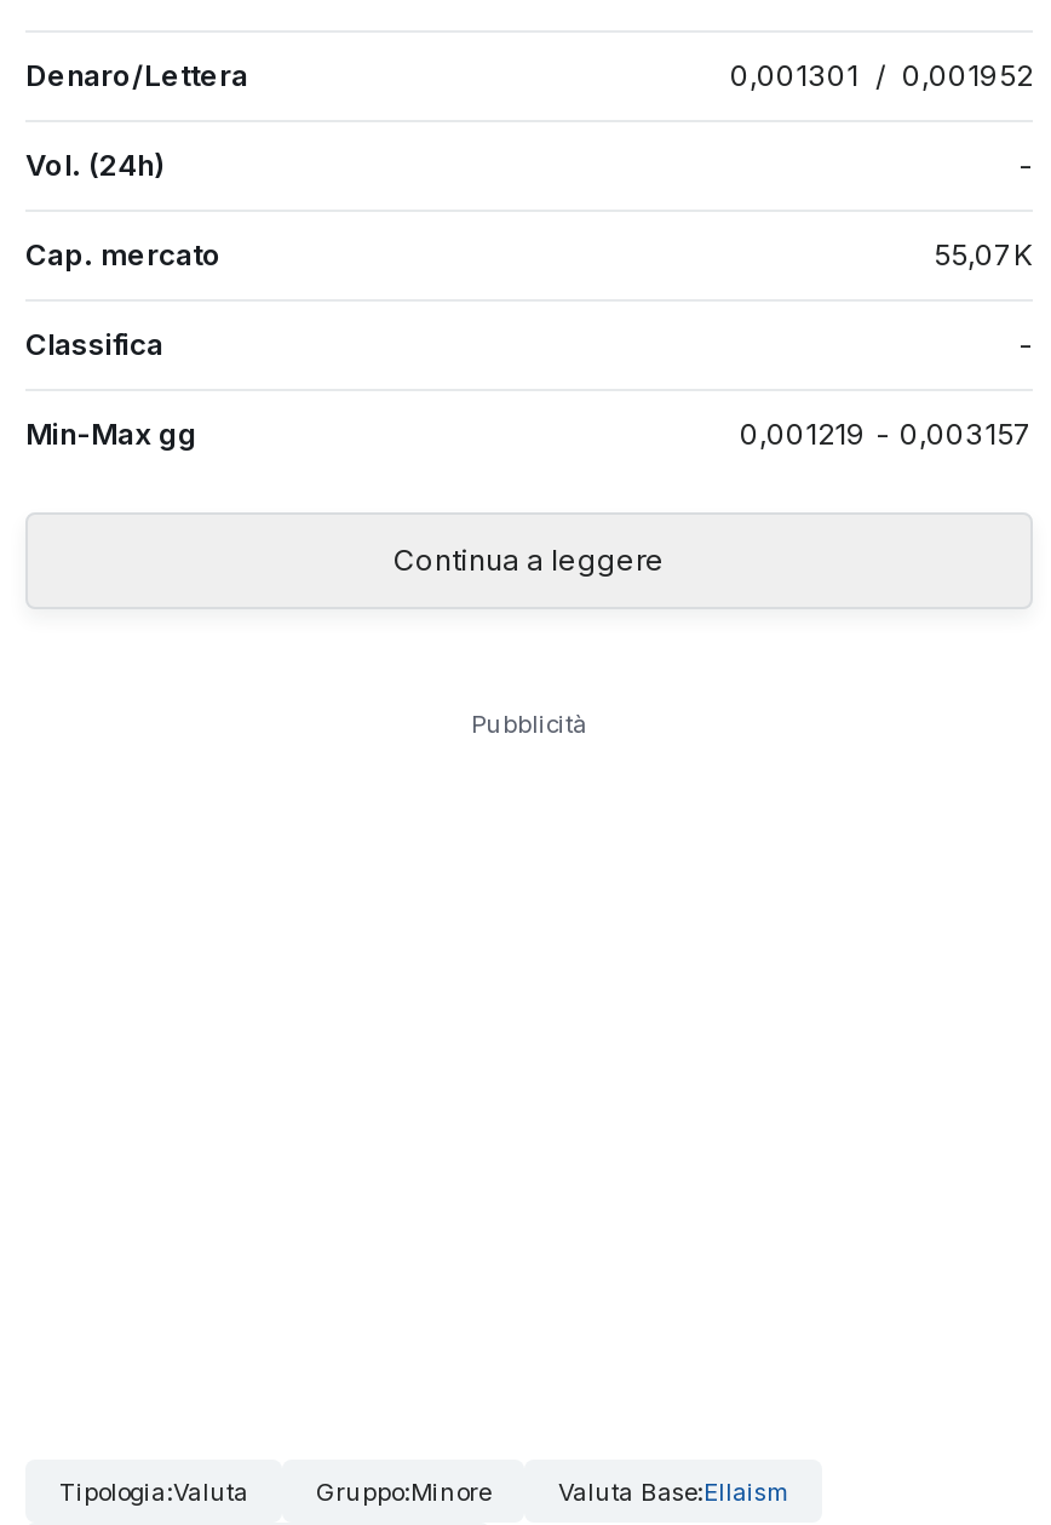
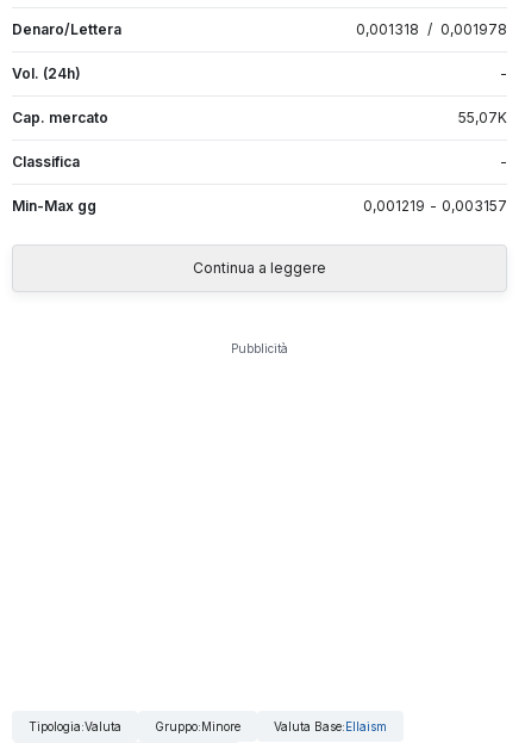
- 0,001301 / 0,001952
+ 0,001318 / 0,001978
